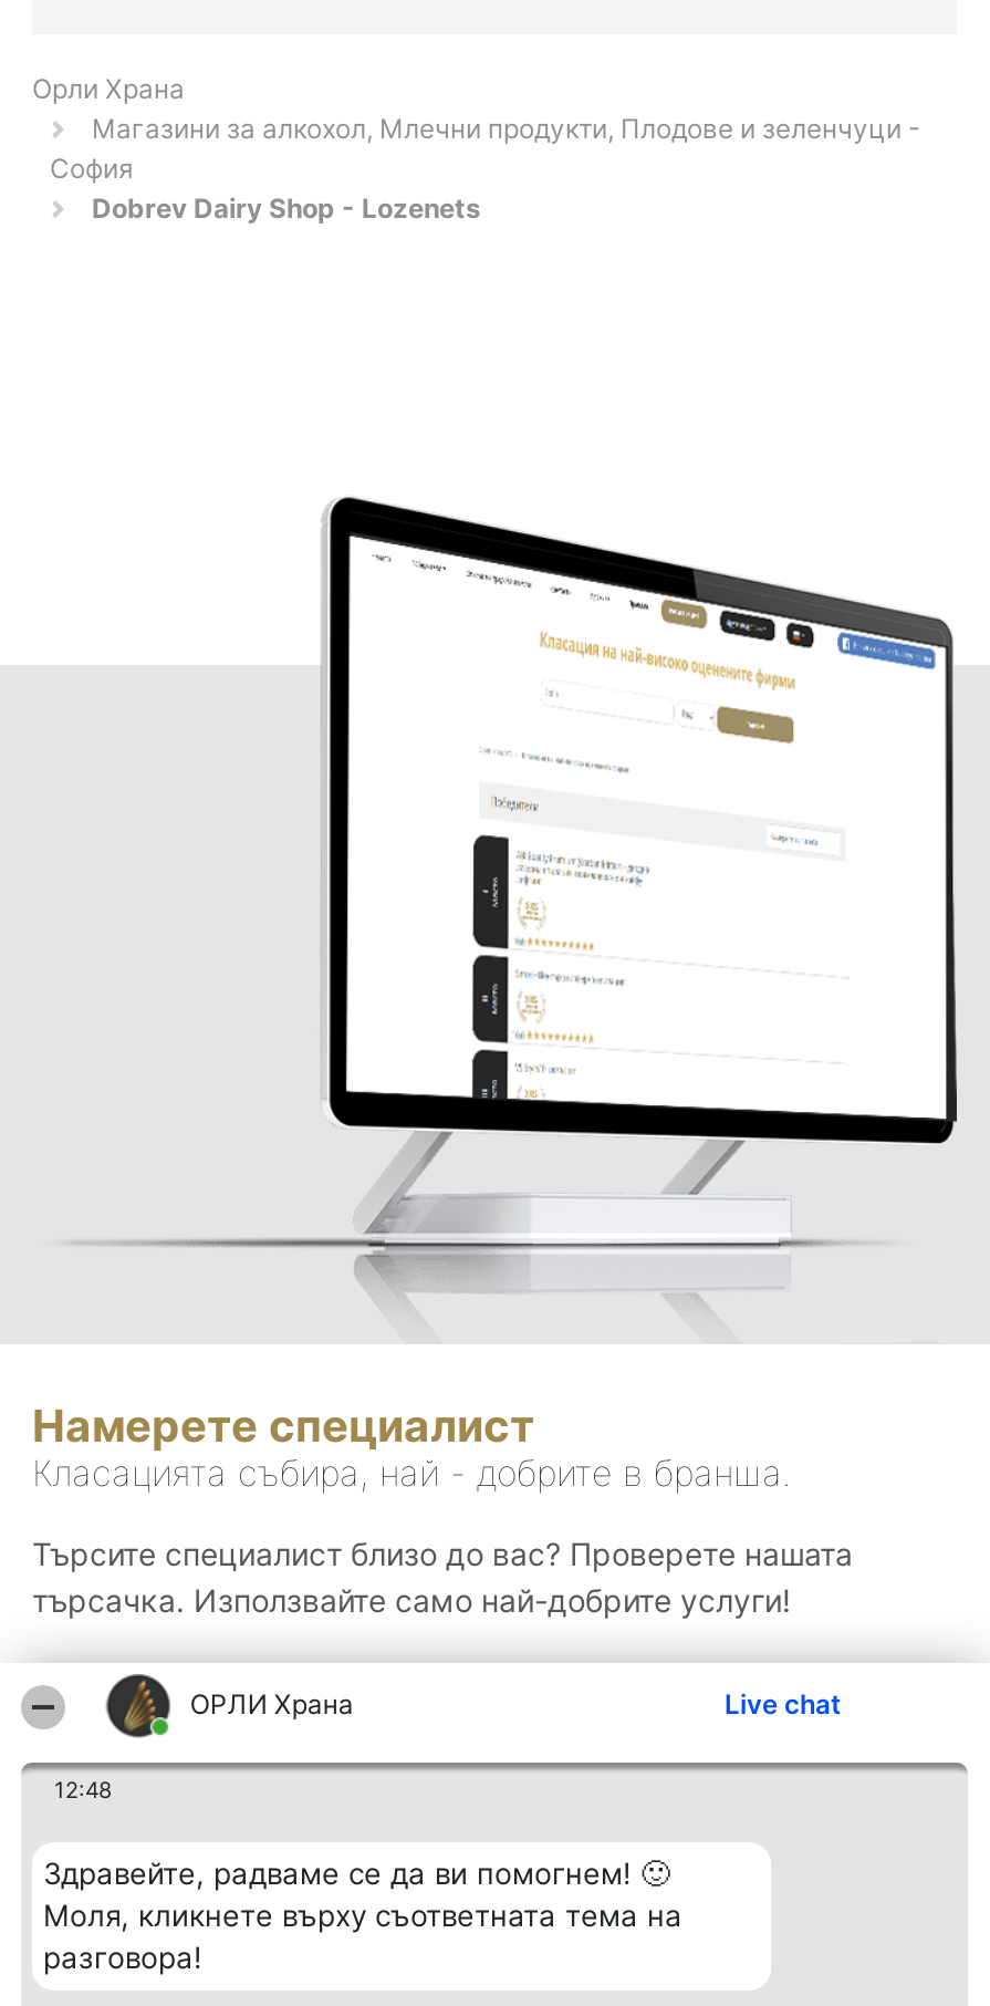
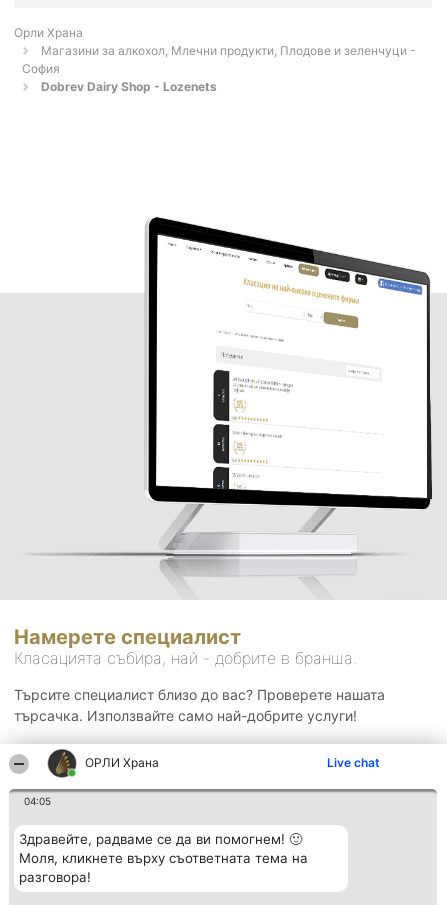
- 12:48
+ 04:05
